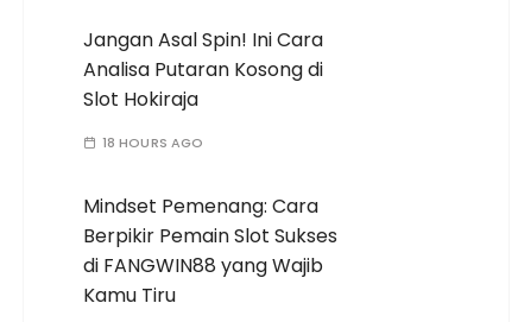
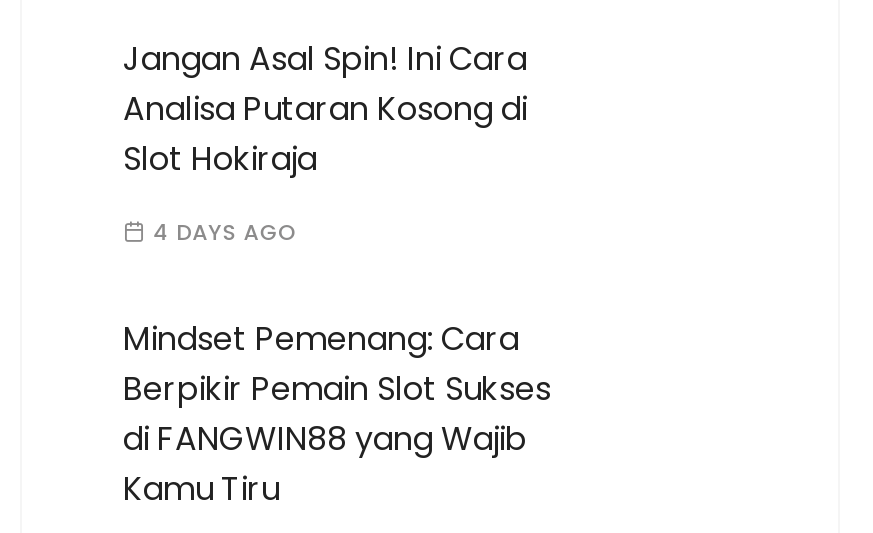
- 18 HOURS AGO
+ 4 DAYS AGO
